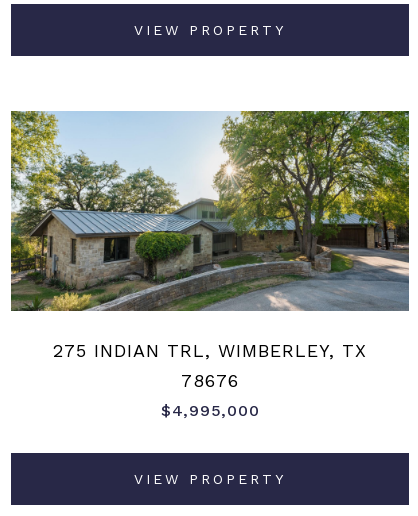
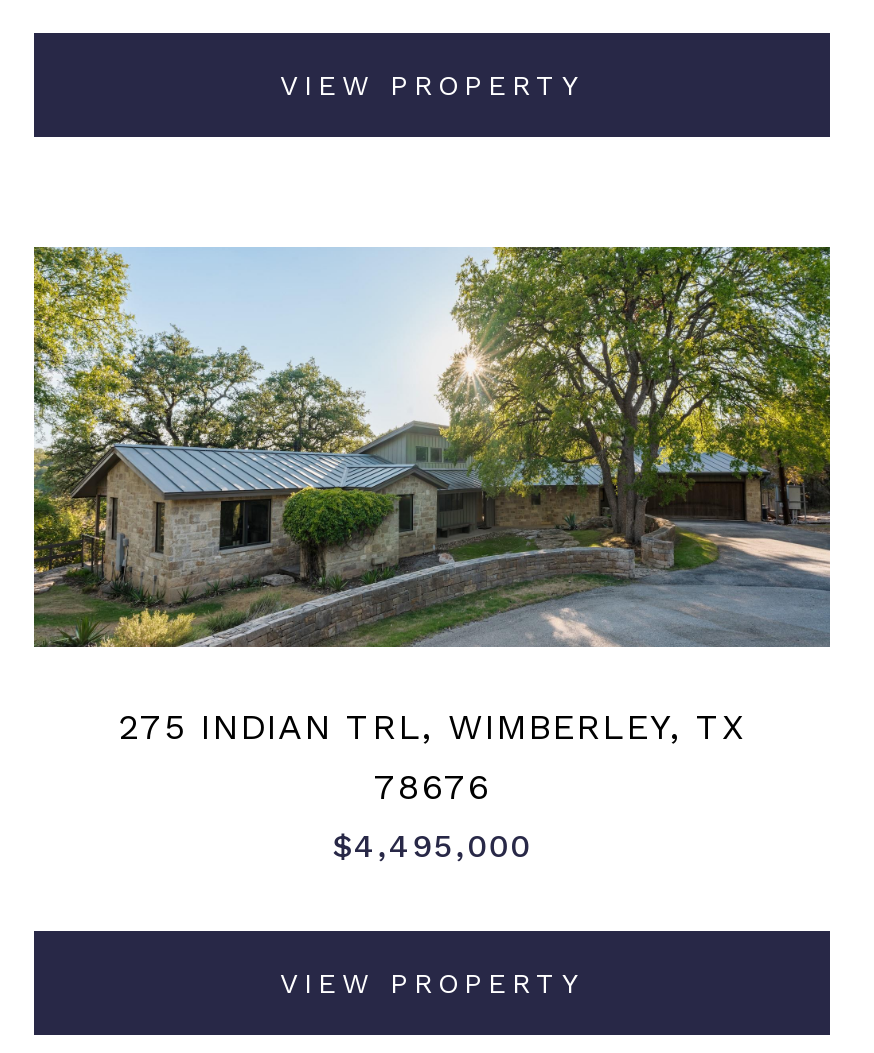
- $4,995,000
+ $4,495,000
